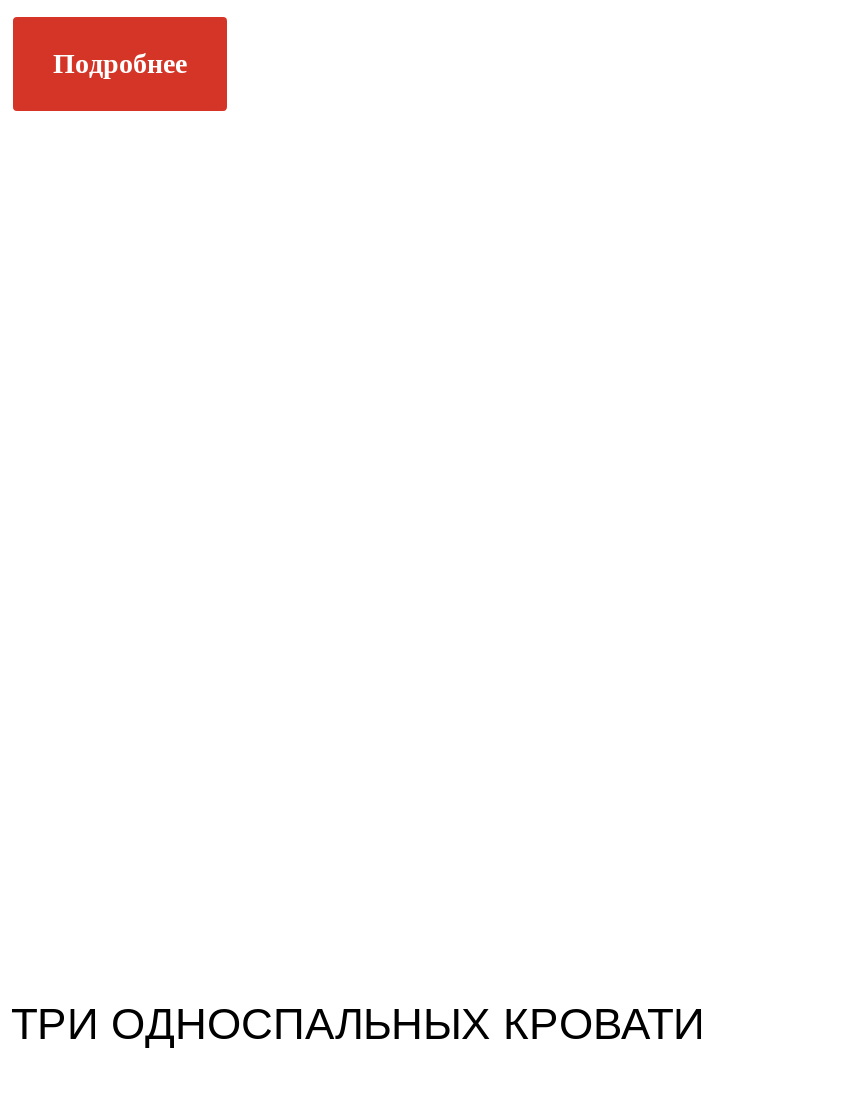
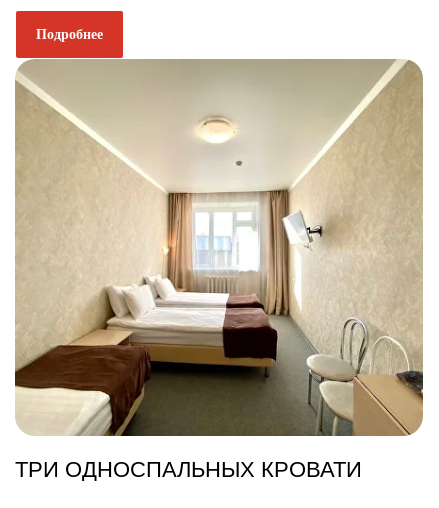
+ [image]
